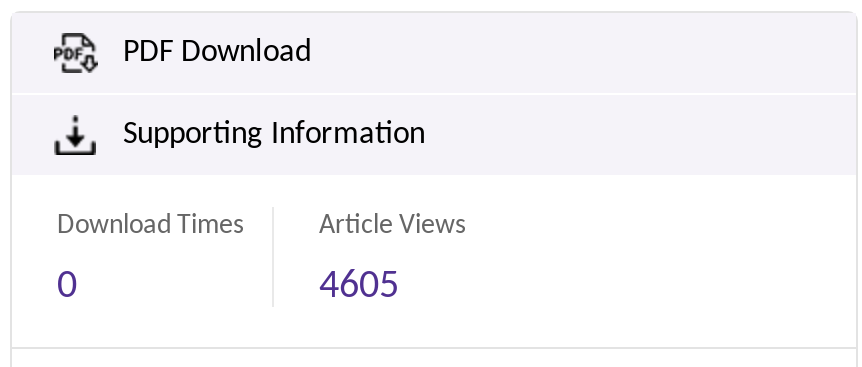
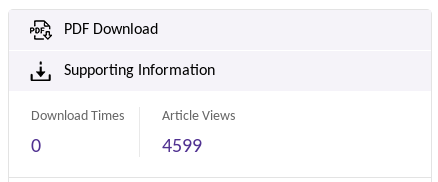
- 4605
+ 4599
